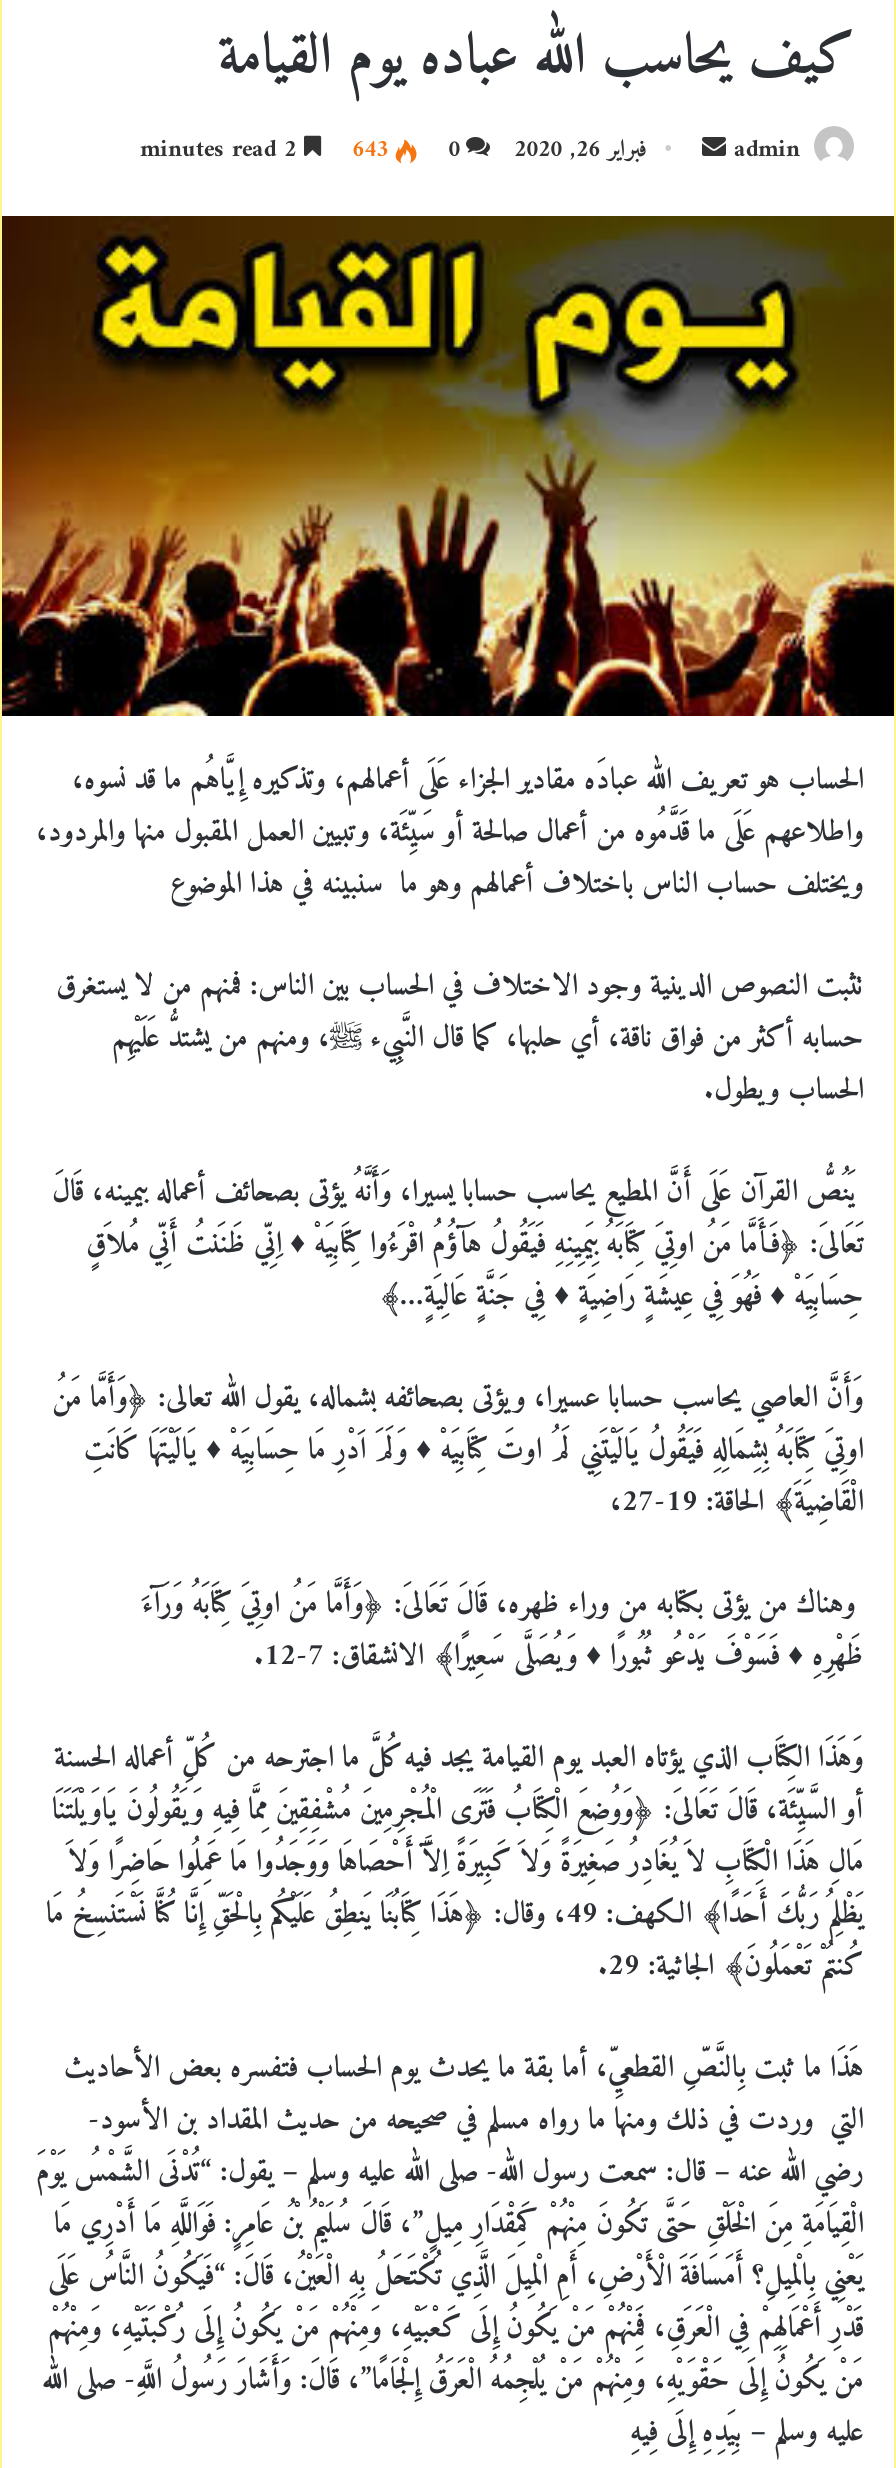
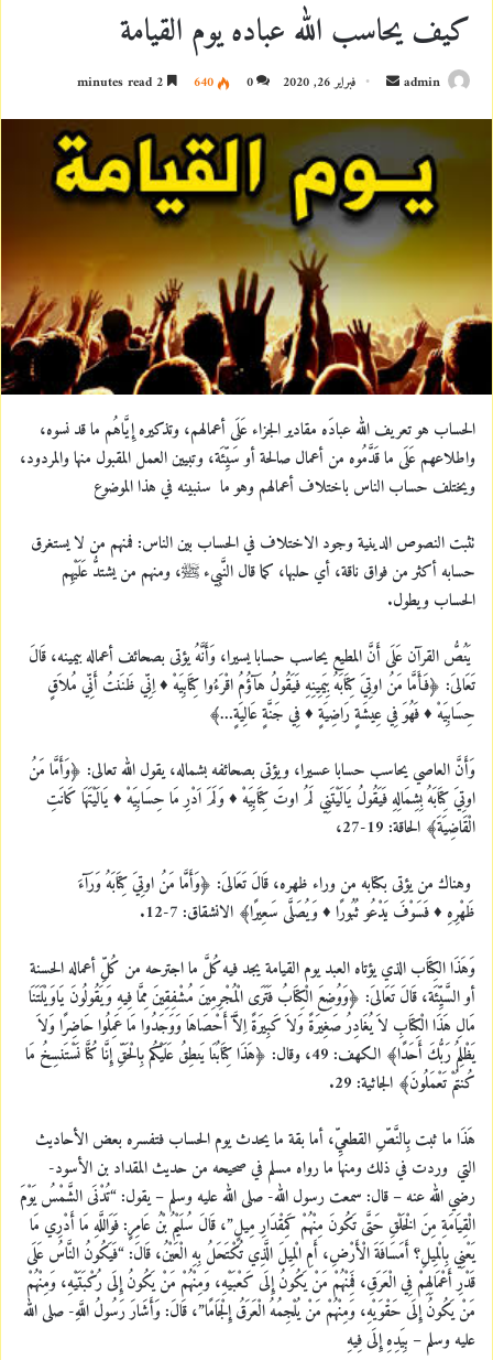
- 643
+ 640
